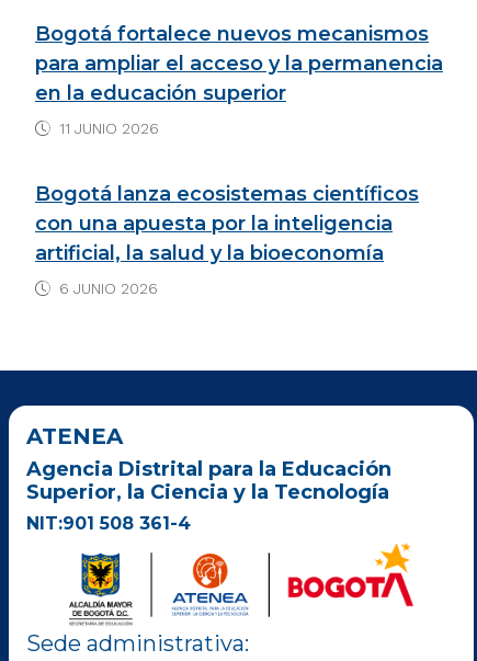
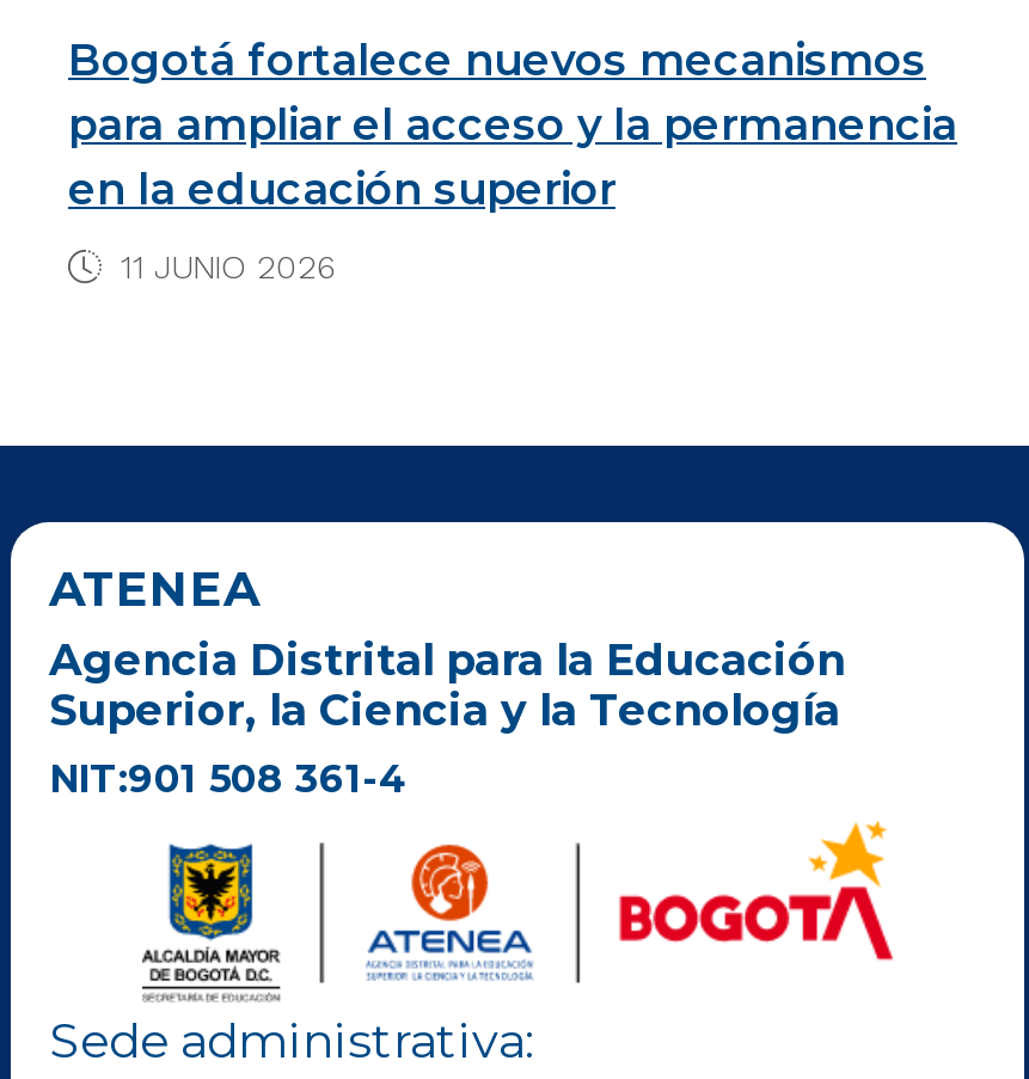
- Bogotá lanza ecosistemas científicos
- con una apuesta por la inteligencia
- artificial, la salud y la bioeconomía
- 6 JUNIO 2026
